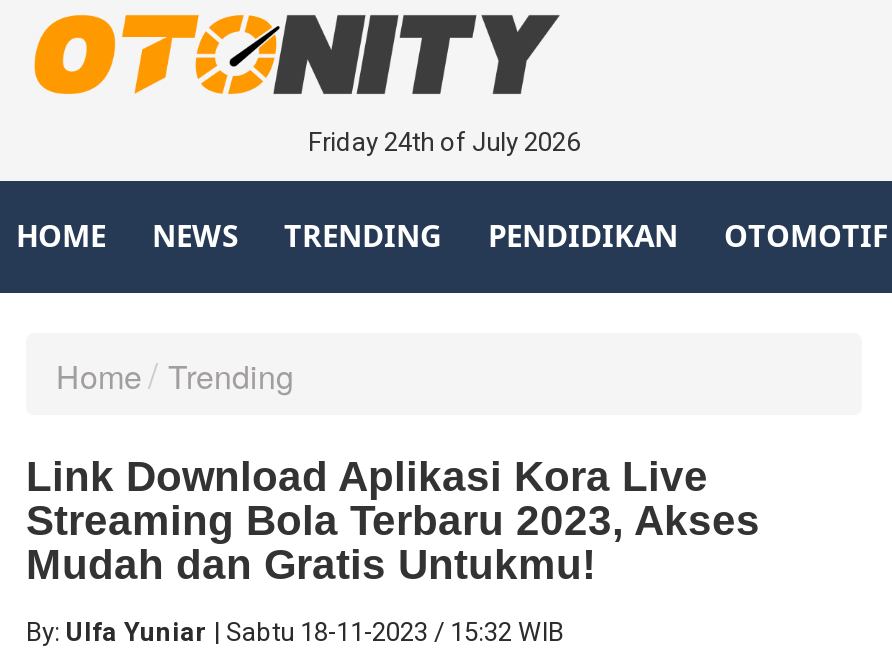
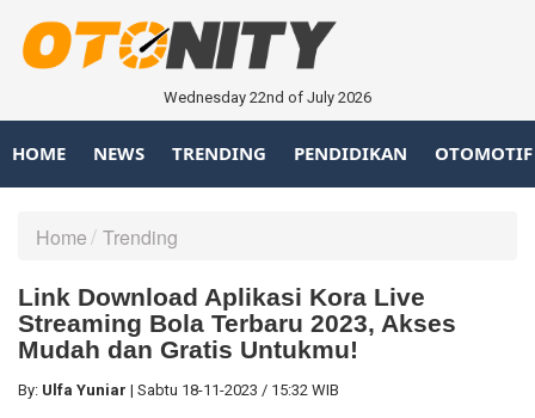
- Friday 24th of July 2026
+ Wednesday 22nd of July 2026
